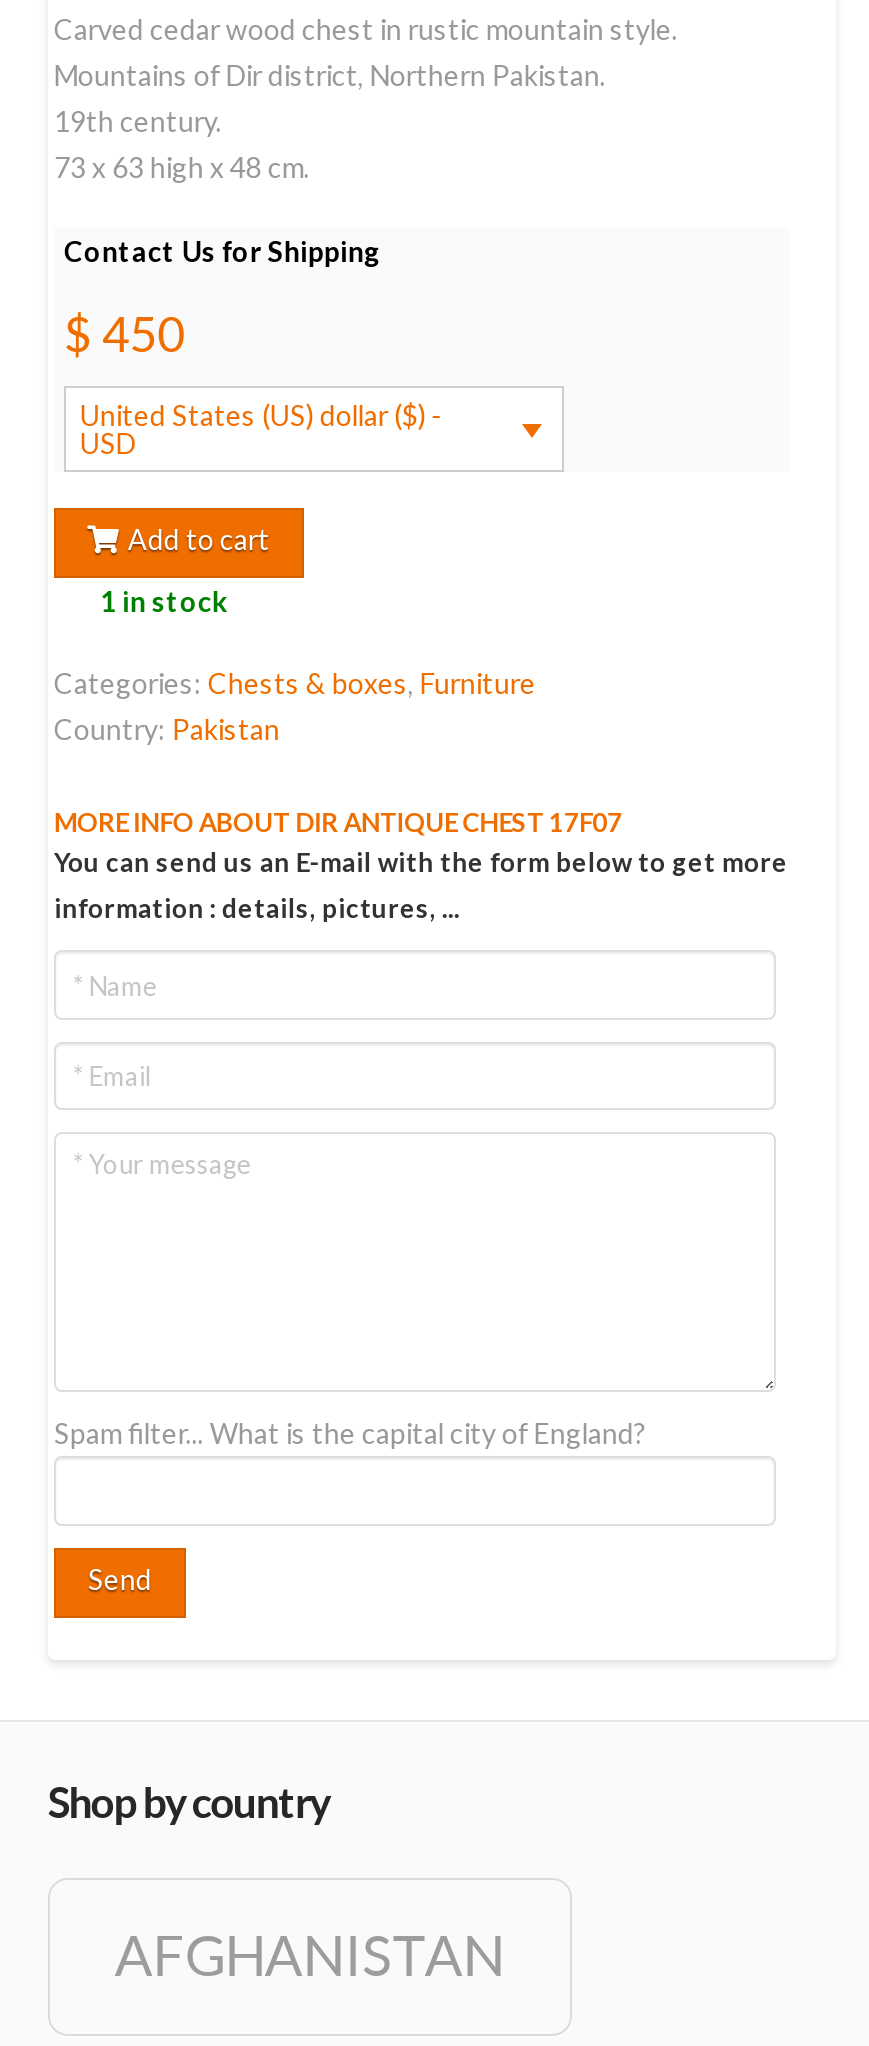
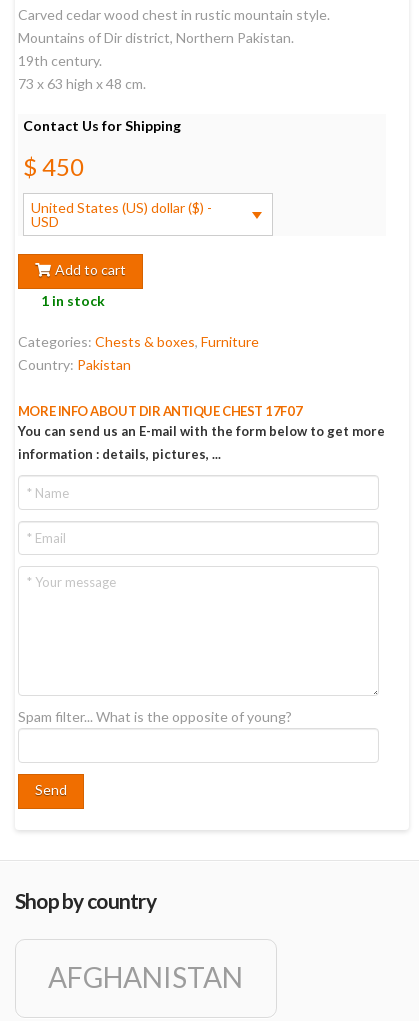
- Spam filter... What is the capital city of England?
+ Spam filter... What is the opposite of young?
